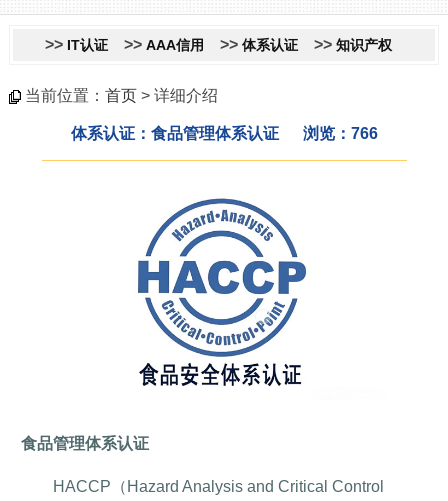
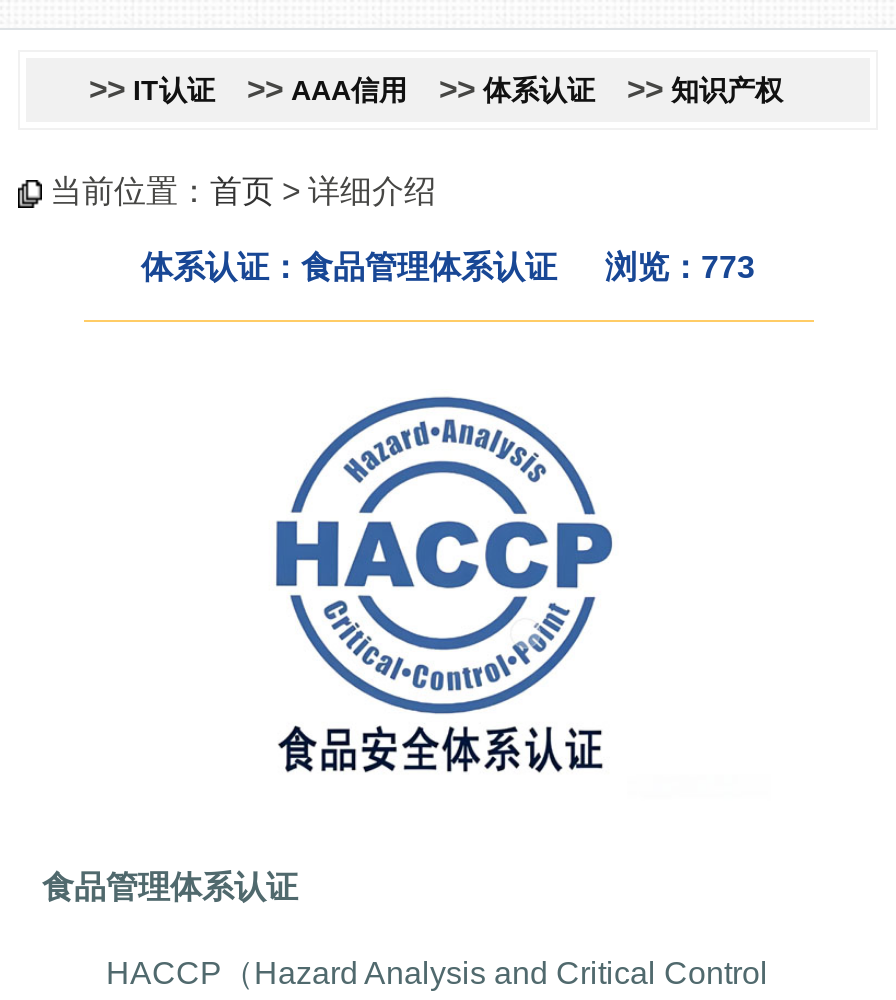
- 体系认证：食品管理体系认证 浏览：766
+ 体系认证：食品管理体系认证 浏览：773
